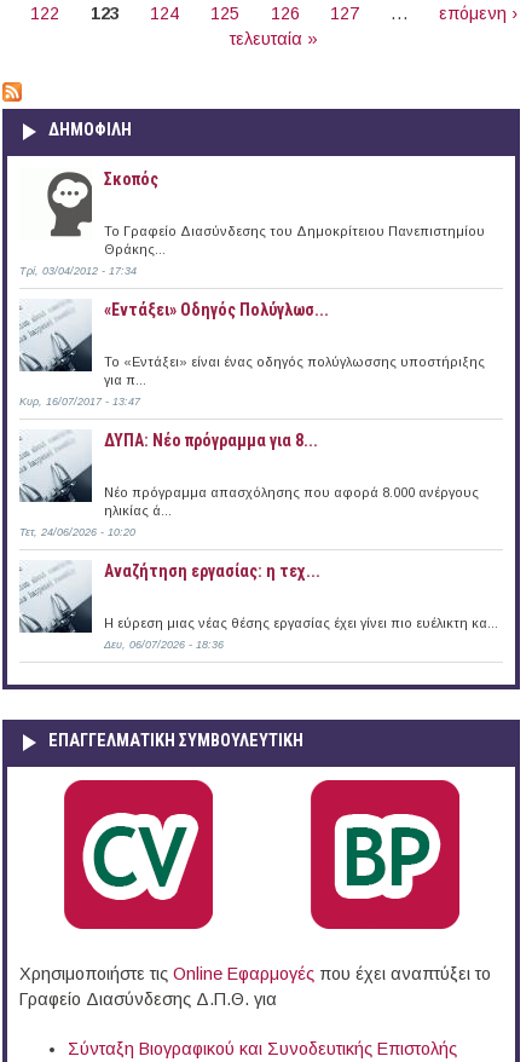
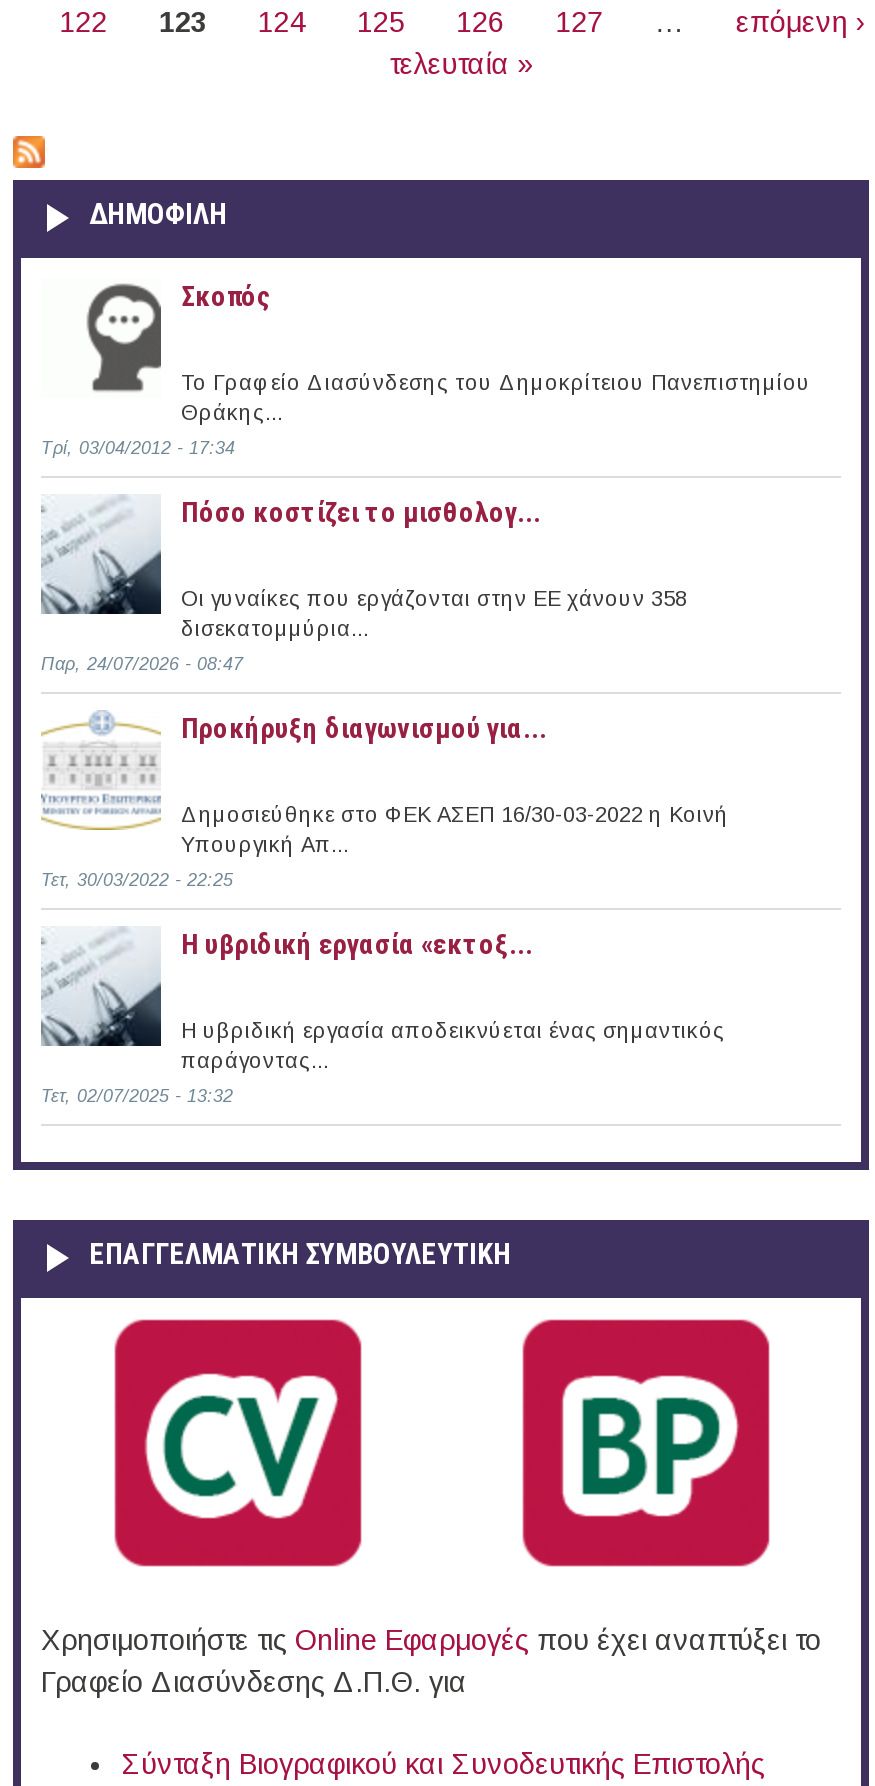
- «Εντάξει» Oδηγός Πολύγλωσ...
+ Πόσο κοστίζει το μισθολογ...

- Το «Εντάξει» είναι ένας οδηγός πολύγλωσσης υποστήριξης
- για π...
+ Οι γυναίκες που εργάζονται στην ΕΕ χάνουν 358
+ δισεκατομμύρια...

- Κυρ, 16/07/2017 - 13:47
+ Παρ, 24/07/2026 - 08:47

- [image]
- Νέο πρόγραμμα απασχόλησης που αφορά 8.000 ανέργους
- ηλικίας ά...
+ [image]
+ Δημοσιεύθηκε στο ΦΕΚ ΑΣΕΠ 16/30-03-2022 η Κοινή
+ Υπουργική Απ...

- ΔΥΠΑ: Νέο πρόγραμμα για 8...
+ Προκήρυξη διαγωνισμού για...

- Τετ, 24/06/2026 - 10:20
+ Τετ, 30/03/2022 - 22:25

- Αναζήτηση εργασίας: η τεχ...
+ Η υβριδική εργασία «εκτοξ...

- Η εύρεση μιας νέας θέσης εργασίας έχει γίνει πιο ευέλικτη κα...
+ Η υβριδική εργασία αποδεικνύεται ένας σημαντικός
+ παράγοντας...

- Δευ, 06/07/2026 - 18:36
+ Τετ, 02/07/2025 - 13:32
